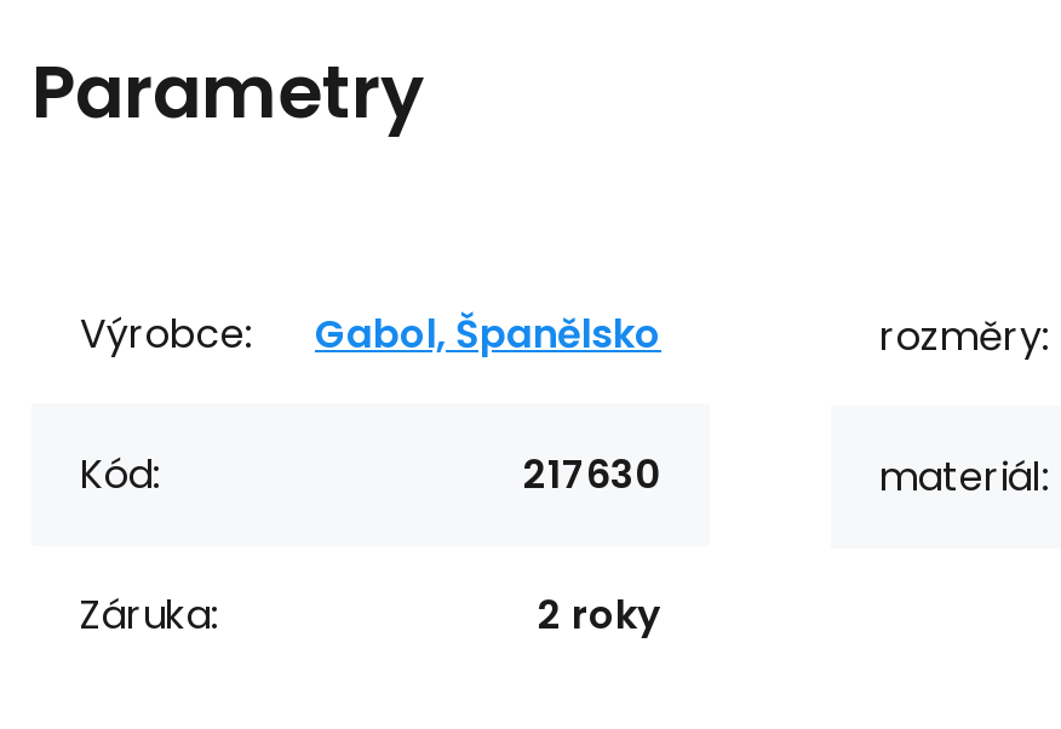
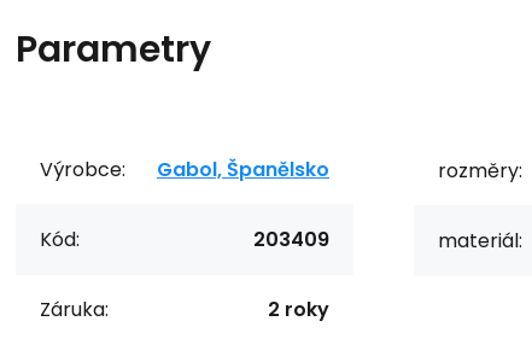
- 217630
+ 203409
